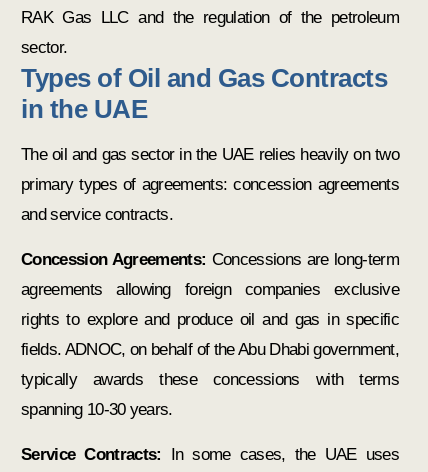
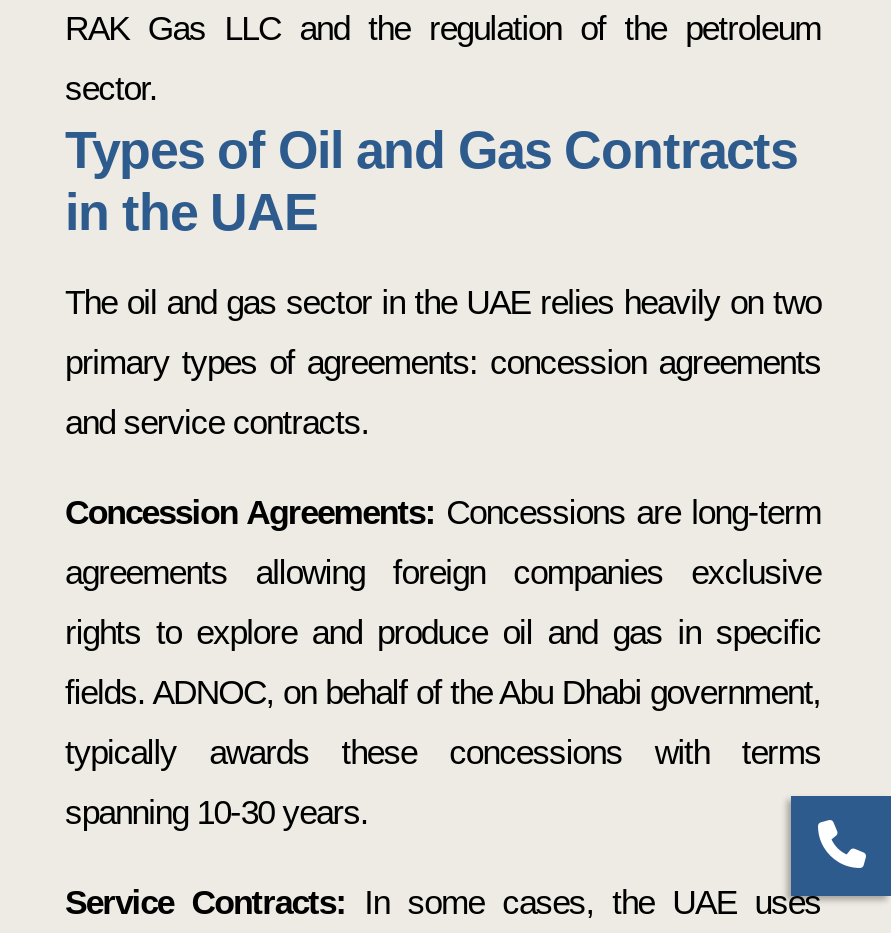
+ [image]
